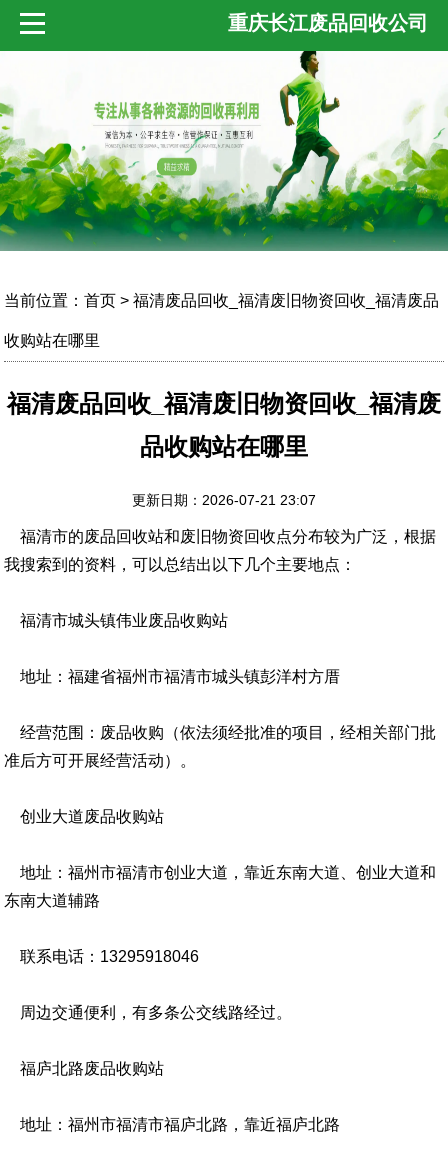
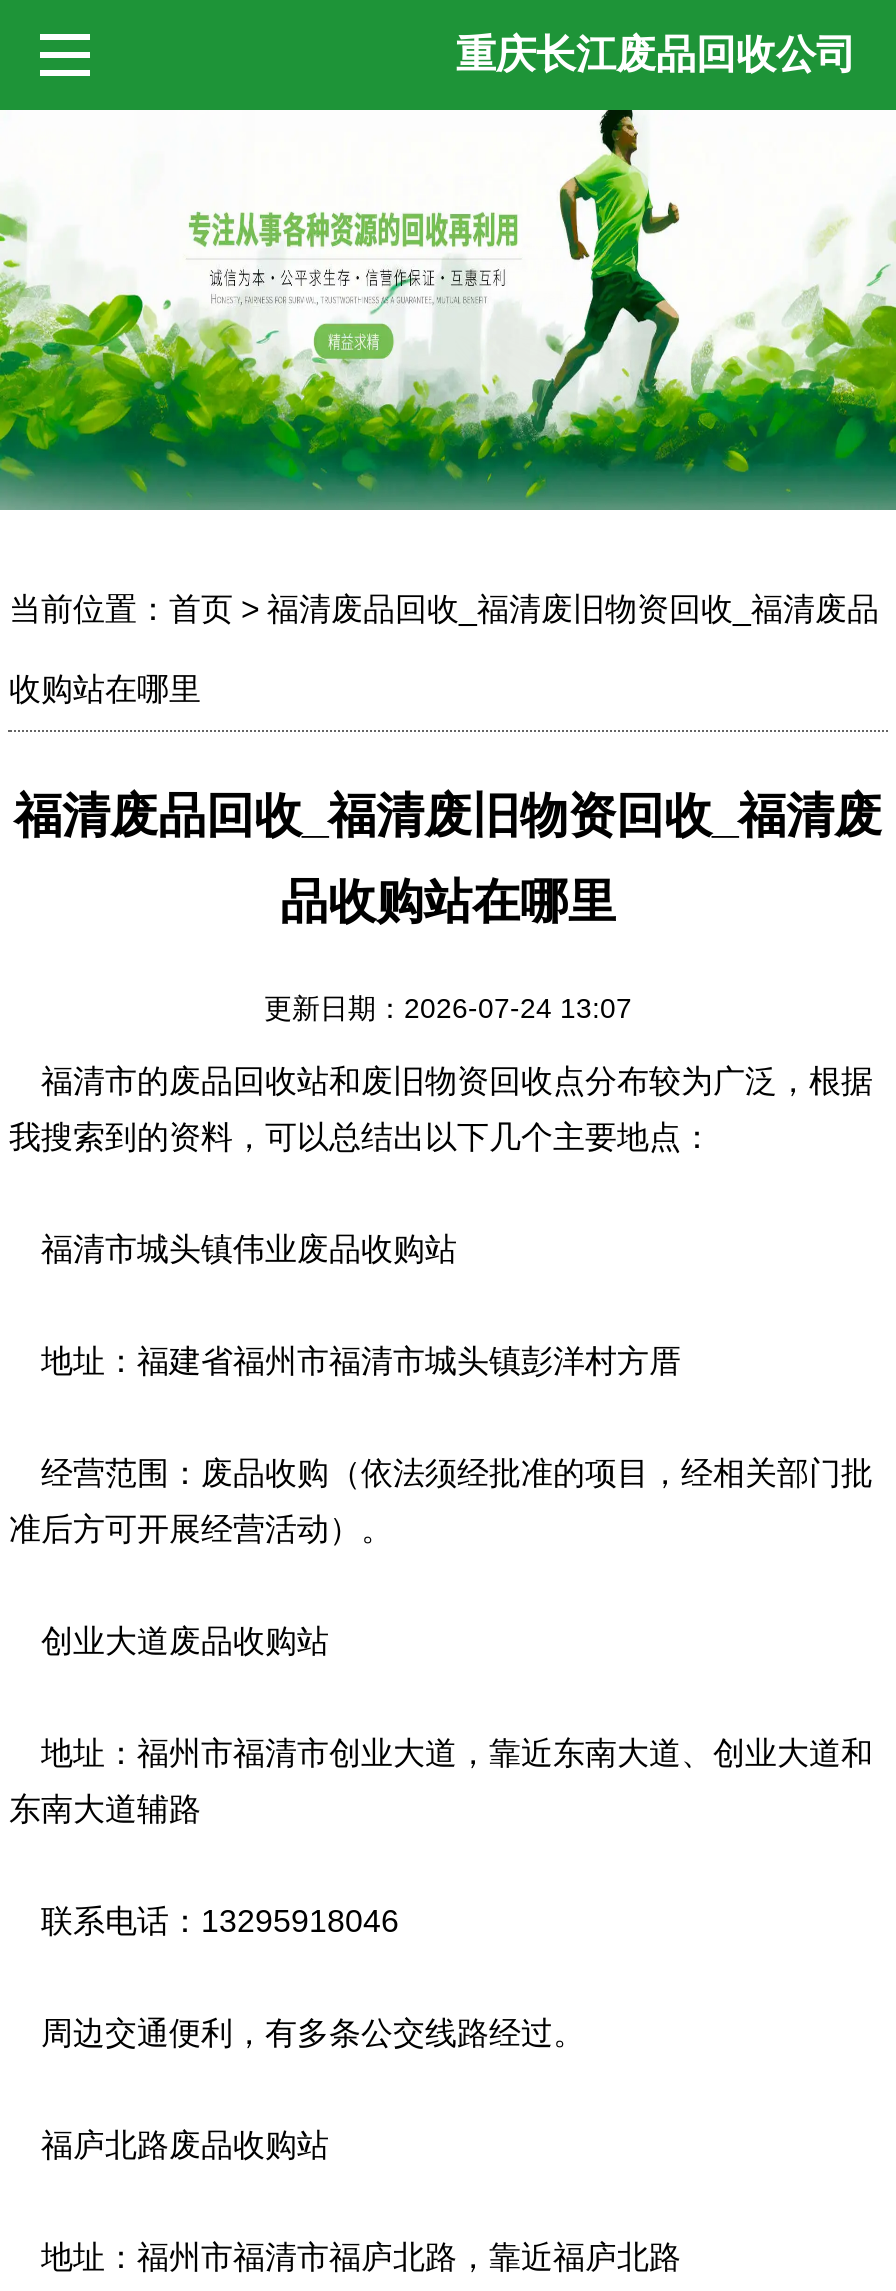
- 更新日期：2026-07-21 23:07
+ 更新日期：2026-07-24 13:07
